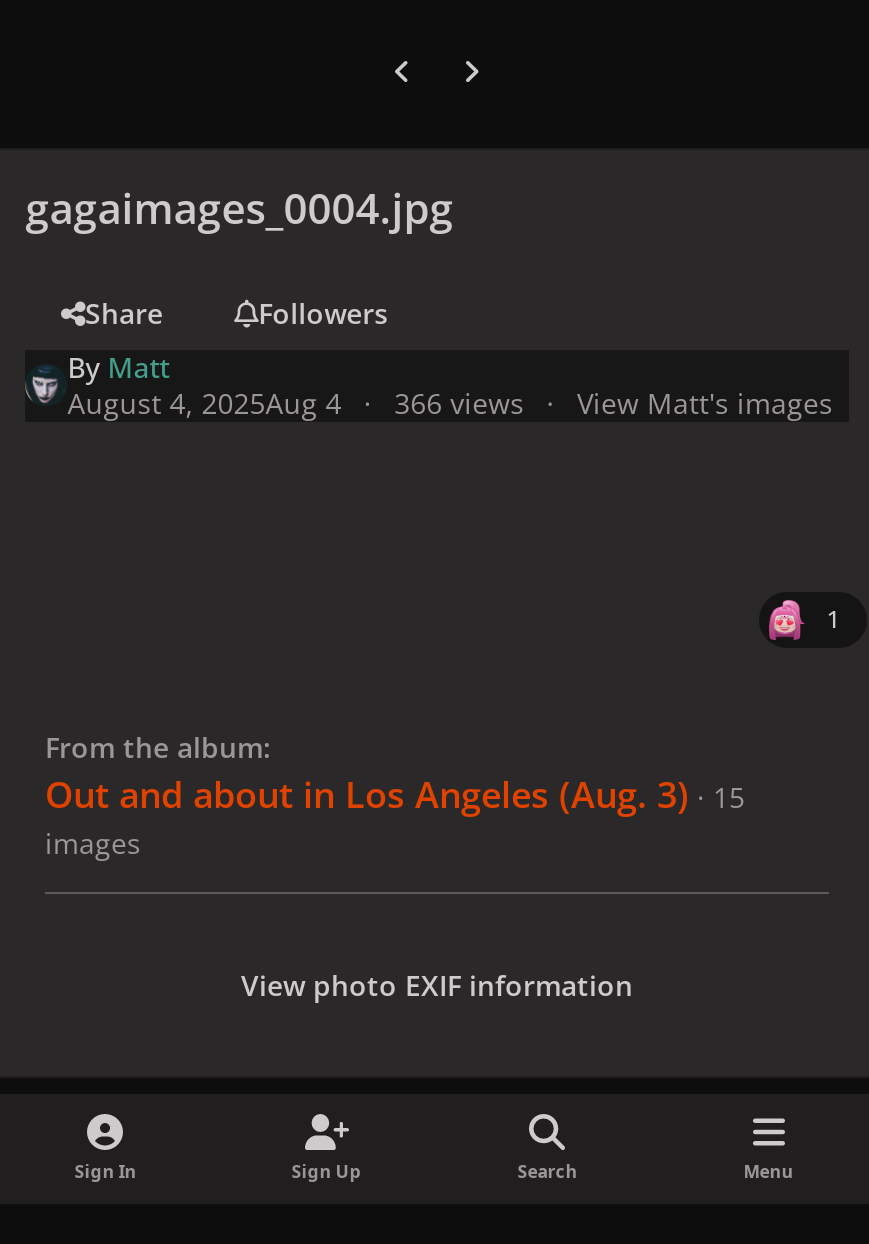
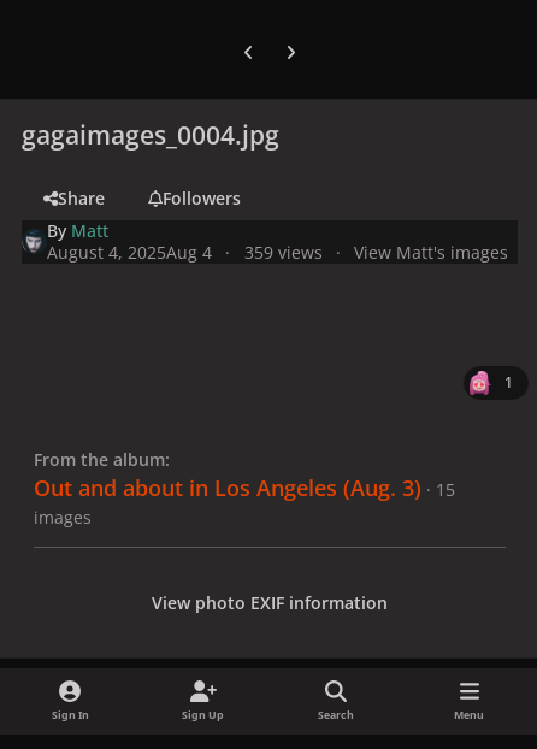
- August 4, 2025Aug 4 366 views View Matt's images
+ August 4, 2025Aug 4 359 views View Matt's images
